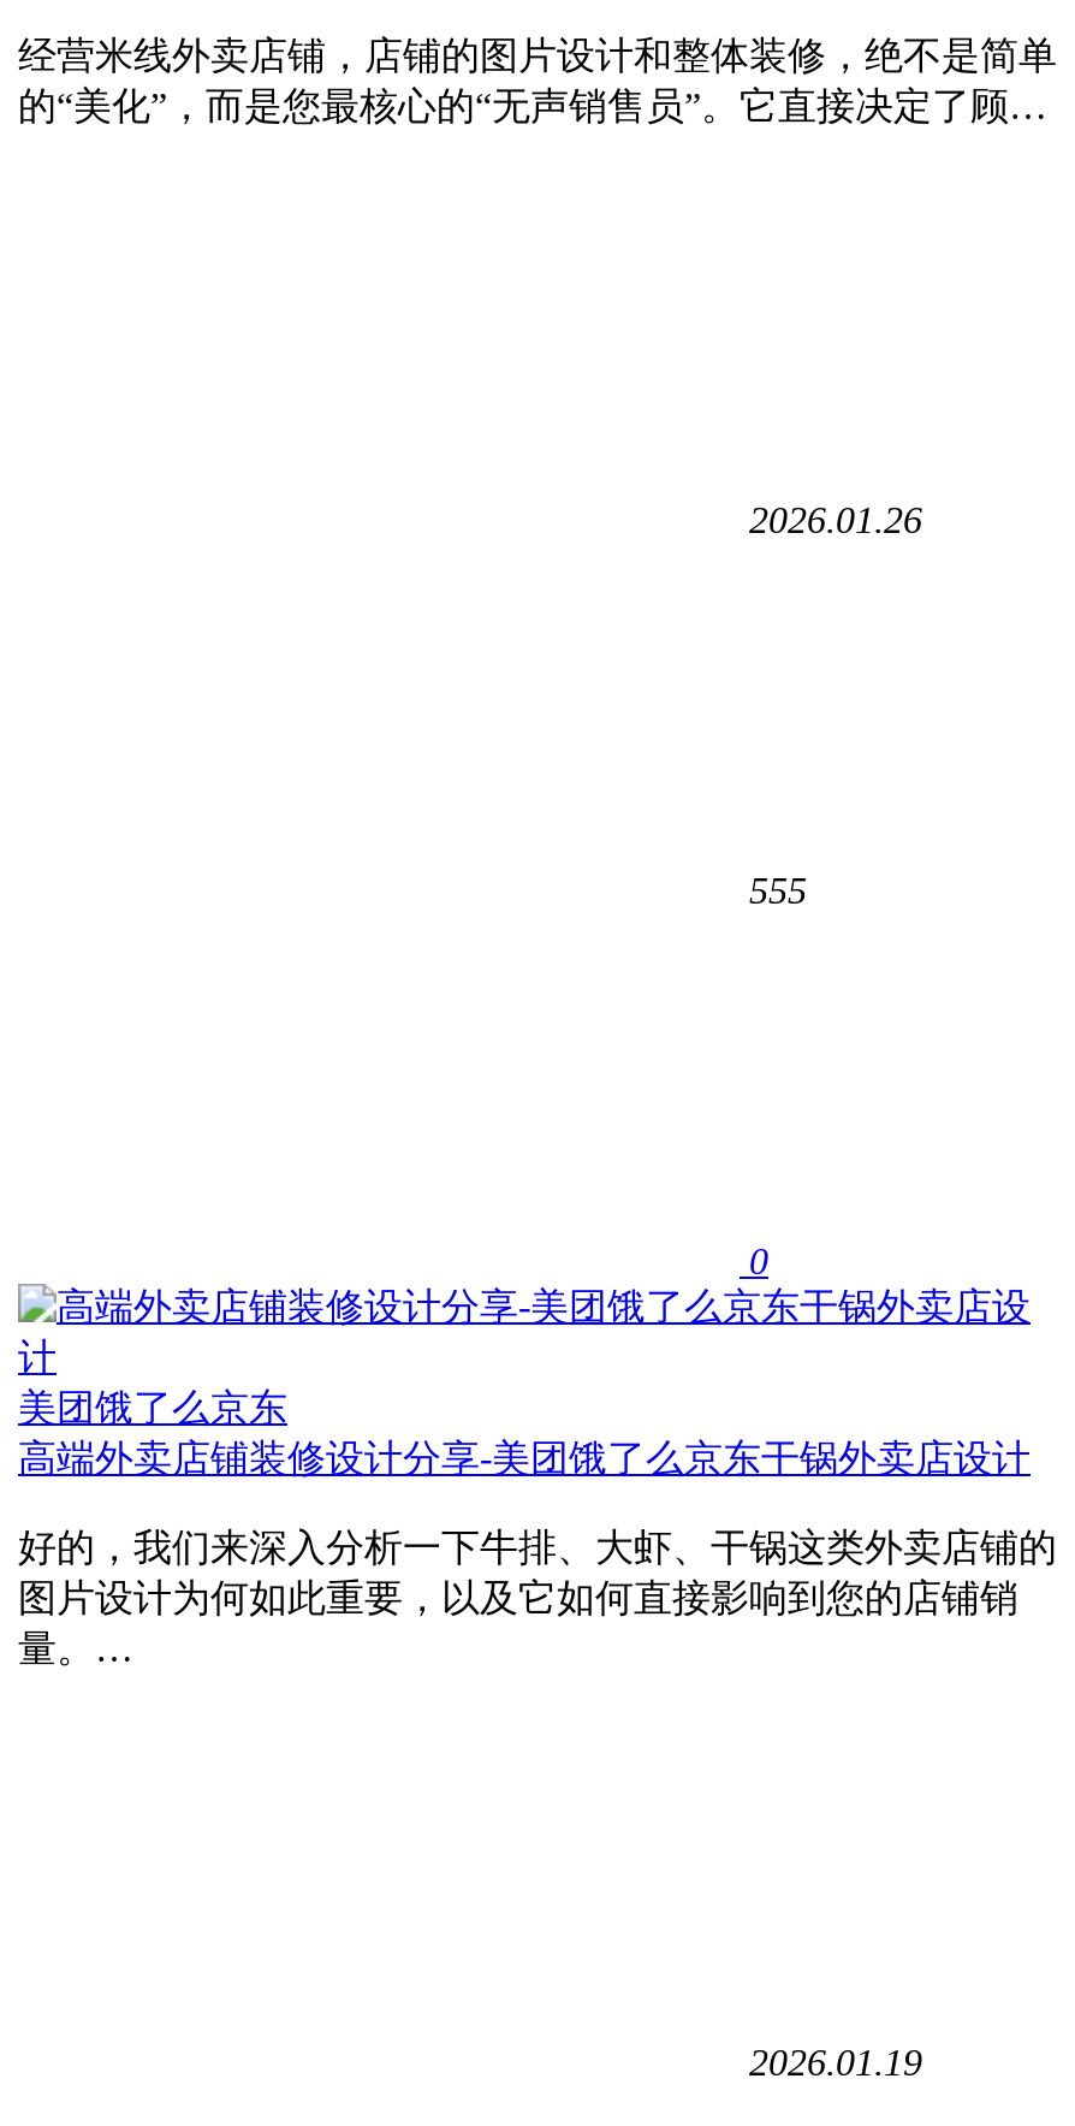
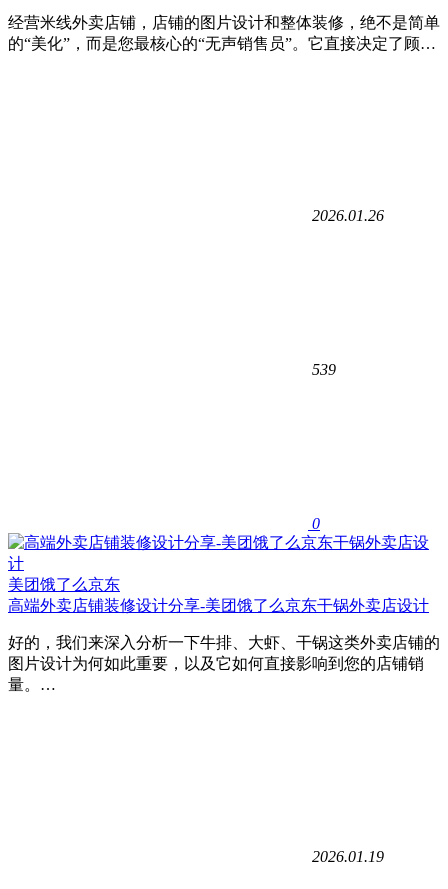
- 555
+ 539
